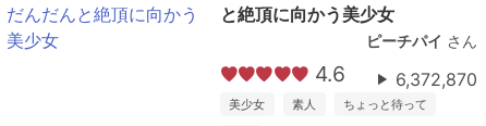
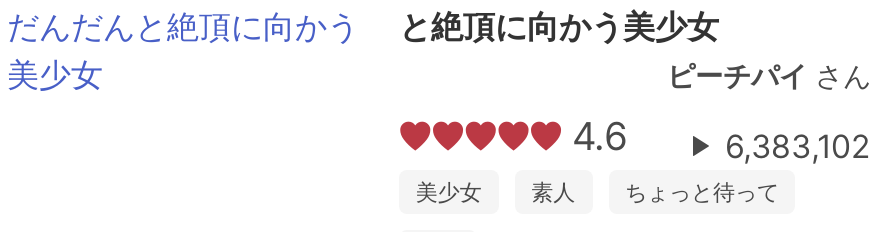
- 6,372,870
+ 6,383,102
